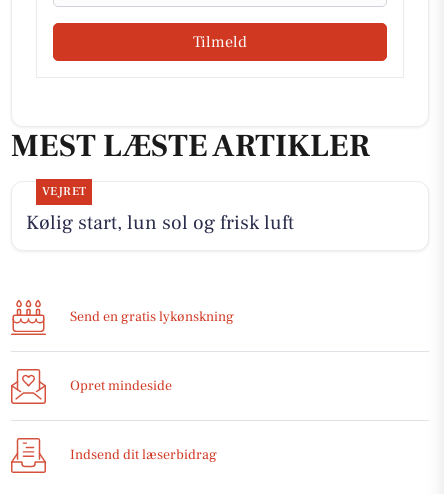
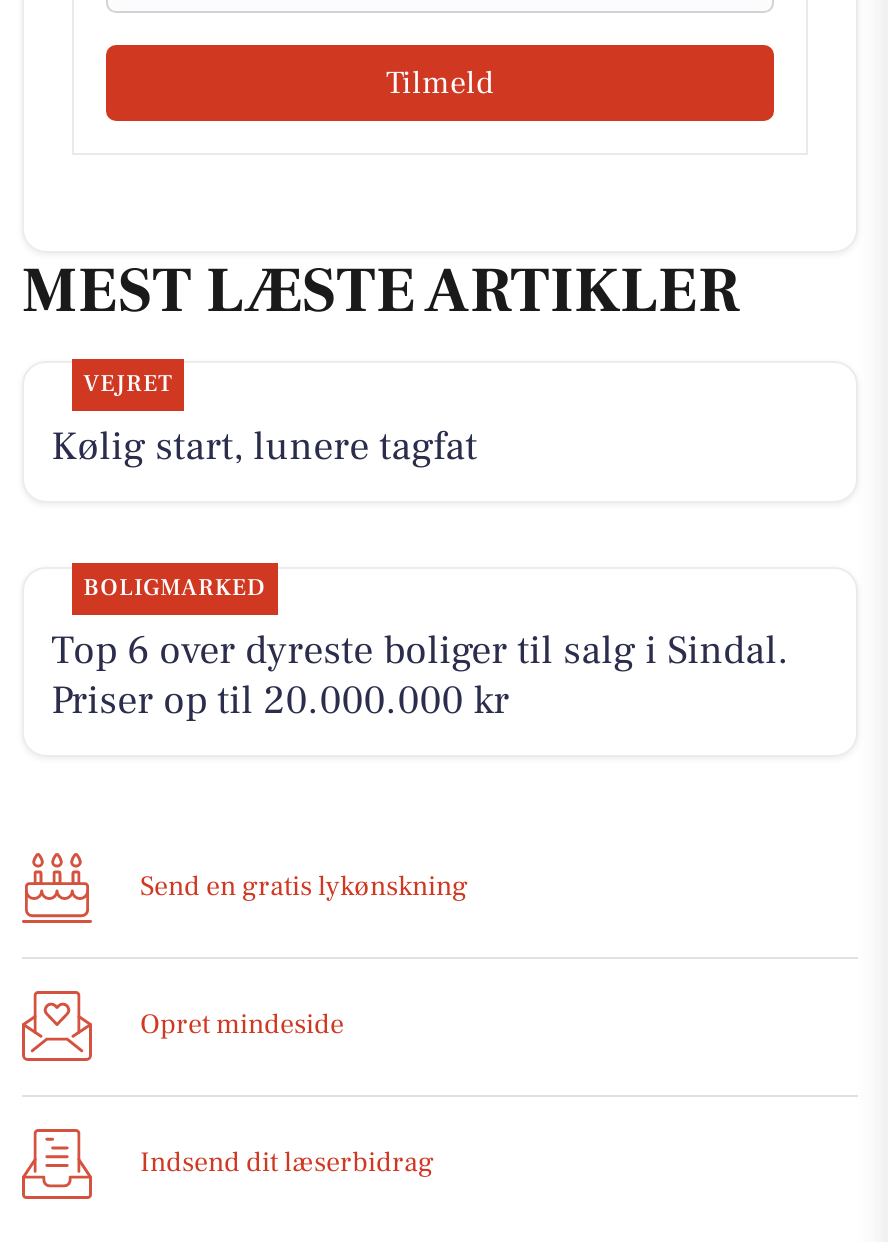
- Kølig start, lun sol og frisk luft
+ Kølig start, lunere tagfat
+ BOLIGMARKED
+ Top 6 over dyreste boliger til salg i Sindal.
+ Priser op til 20.000.000 kr
